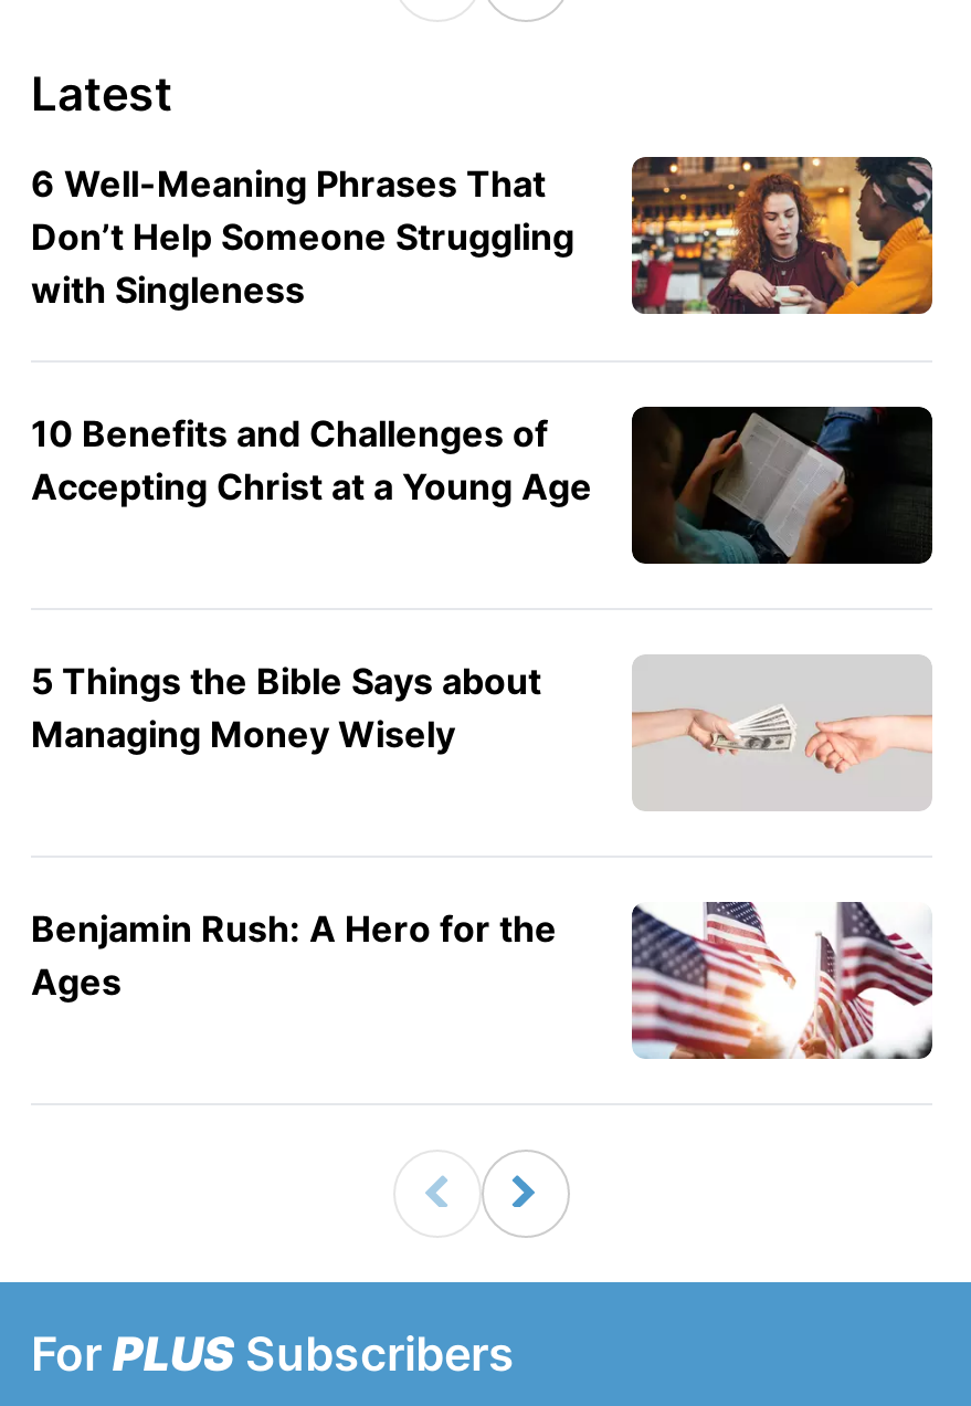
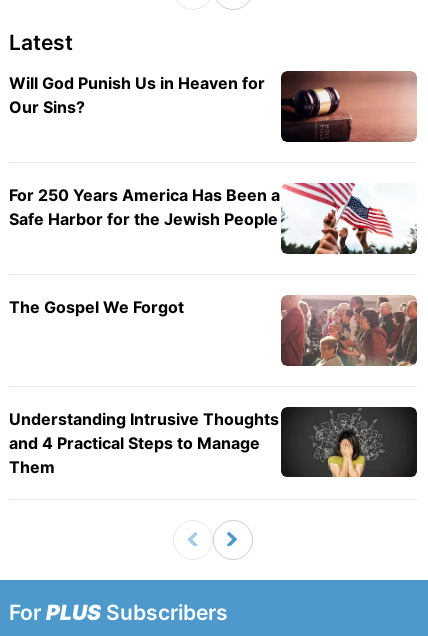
- [image]
- 6 Well-Meaning Phrases That
- Don’t Help Someone Struggling
- with Singleness
+ [image]
+ Will God Punish Us in Heaven for
+ Our Sins?

- [image]
- 10 Benefits and Challenges of
- Accepting Christ at a Young Age
+ [image]
+ For 250 Years America Has Been a
+ Safe Harbor for the Jewish People

- 5 Things the Bible Says about
- Managing Money Wisely
+ The Gospel We Forgot

- [image]
+ [image]

- [image]
- Benjamin Rush: A Hero for the
- Ages
+ [image]
+ Understanding Intrusive Thoughts
+ and 4 Practical Steps to Manage
+ Them
